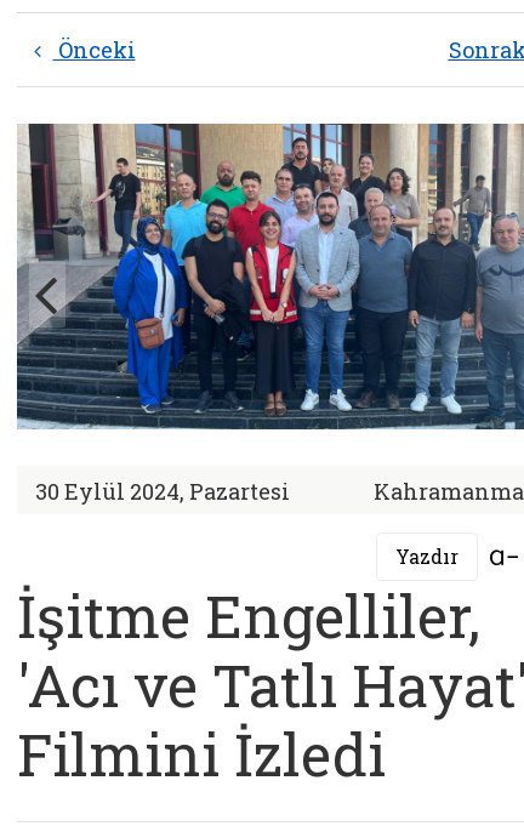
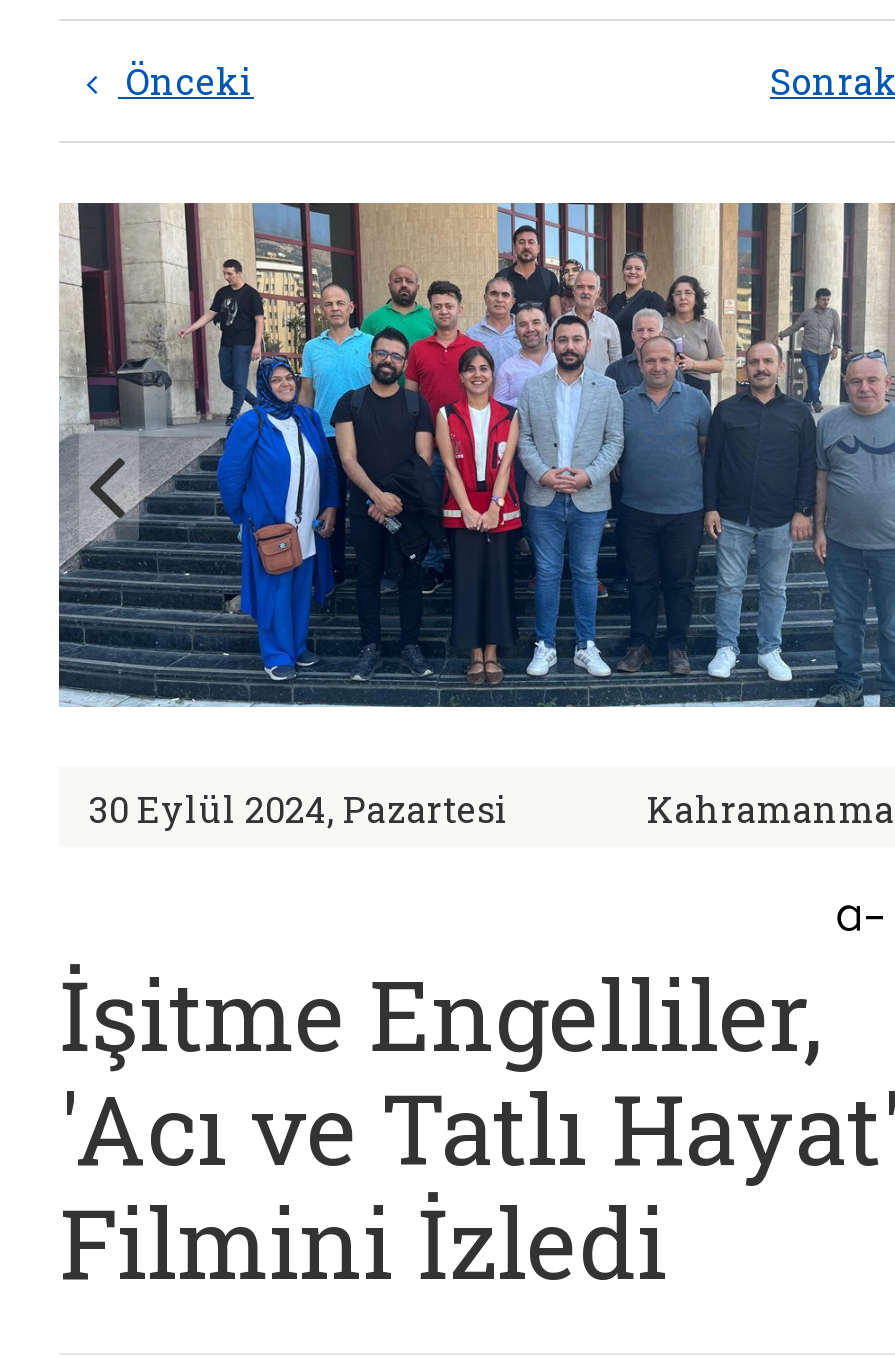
- Yazdır
